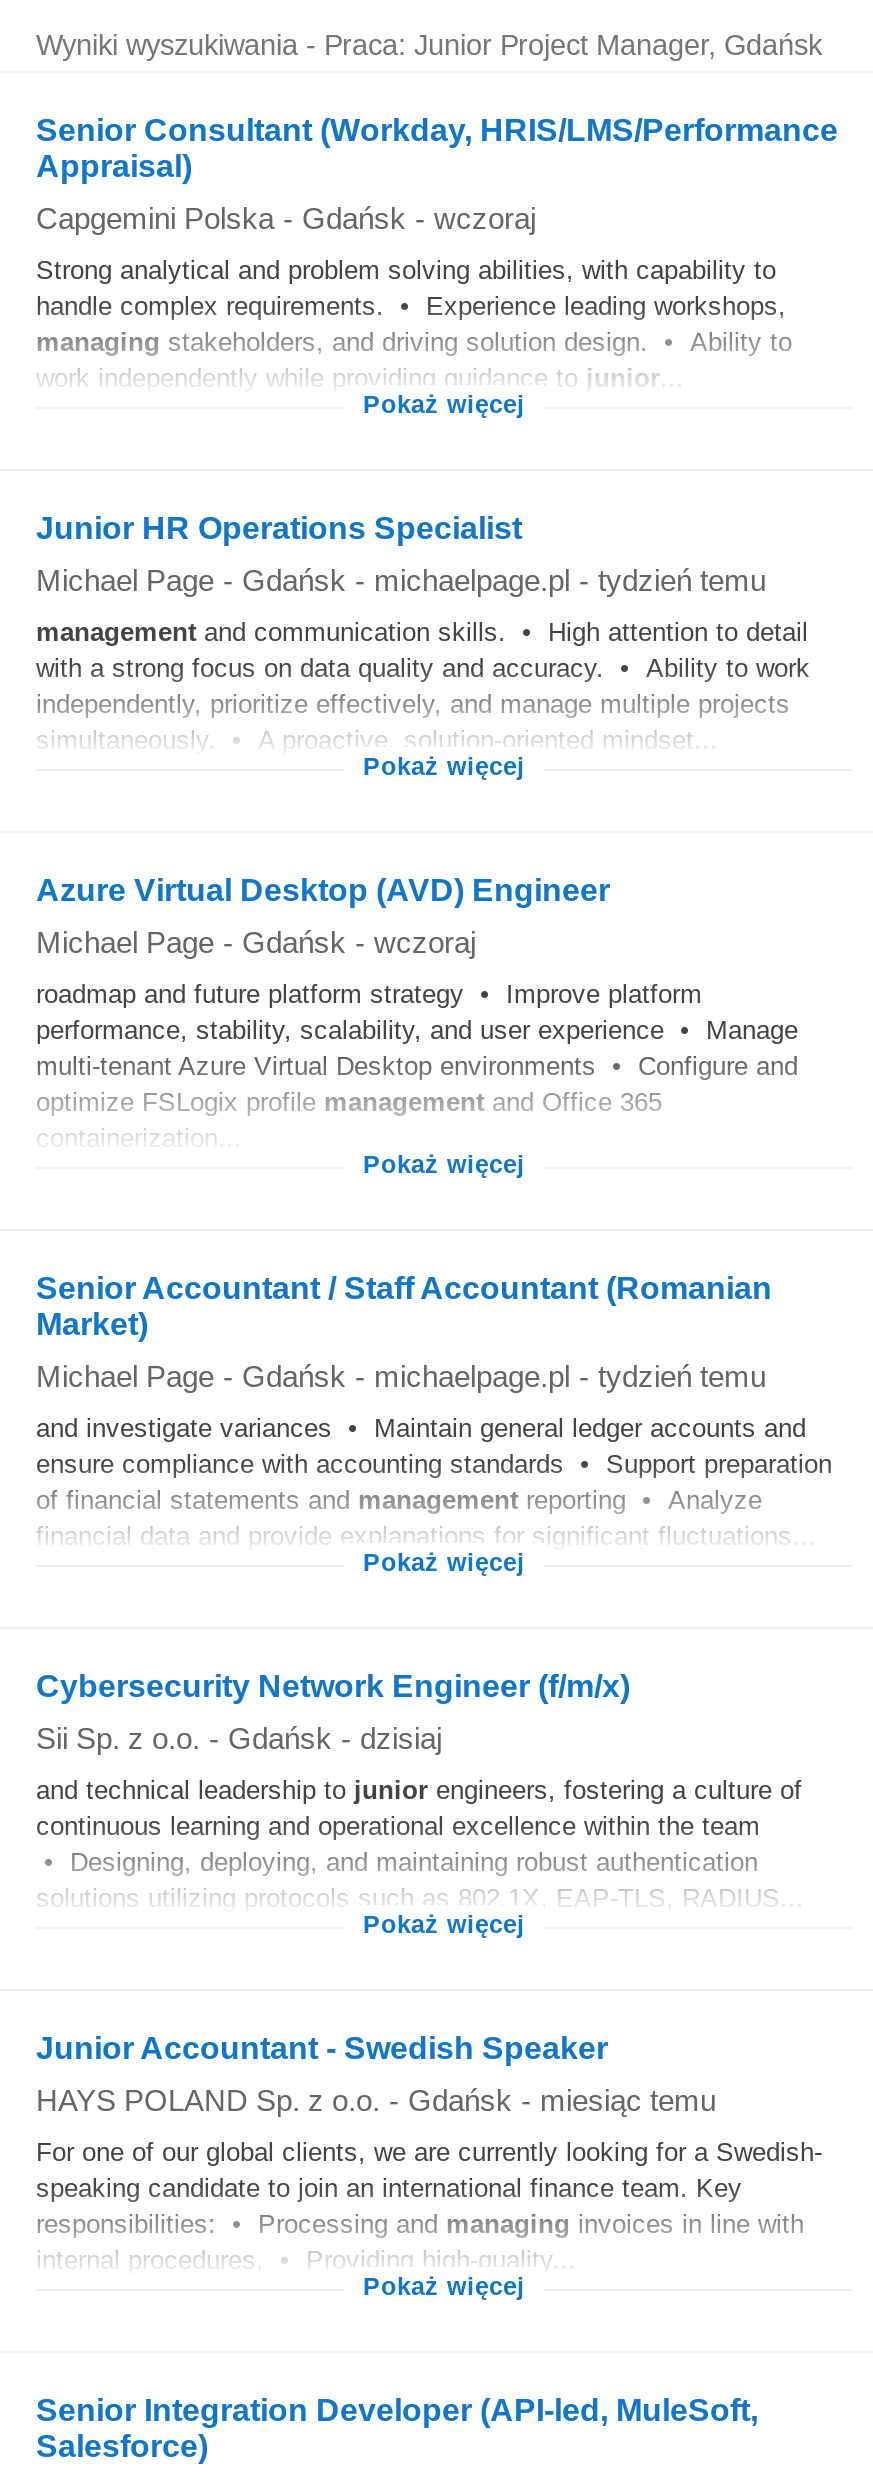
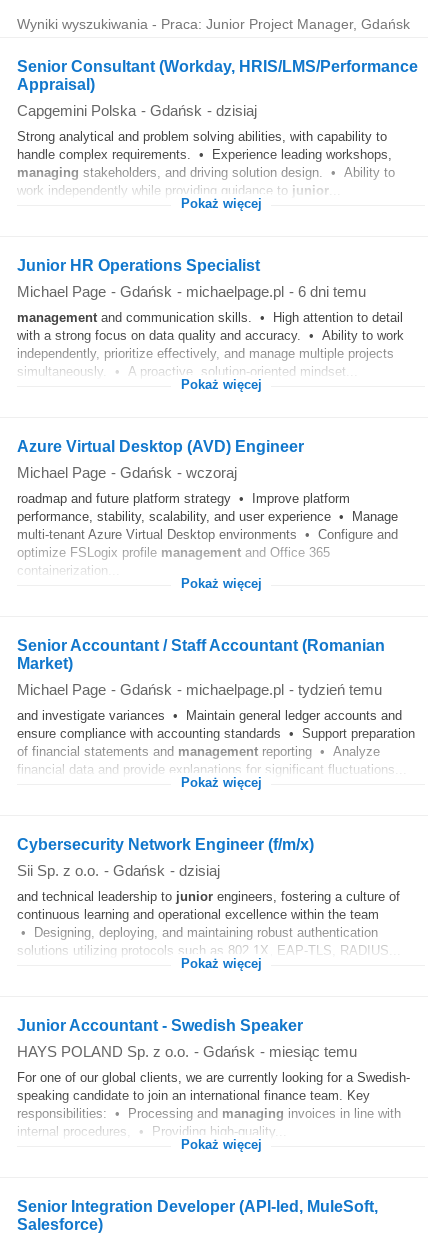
- Capgemini Polska - Gdańsk - wczoraj
+ Capgemini Polska - Gdańsk - dzisiaj

- Michael Page - Gdańsk - michaelpage.pl - tydzień temu
+ Michael Page - Gdańsk - michaelpage.pl - 6 dni temu
